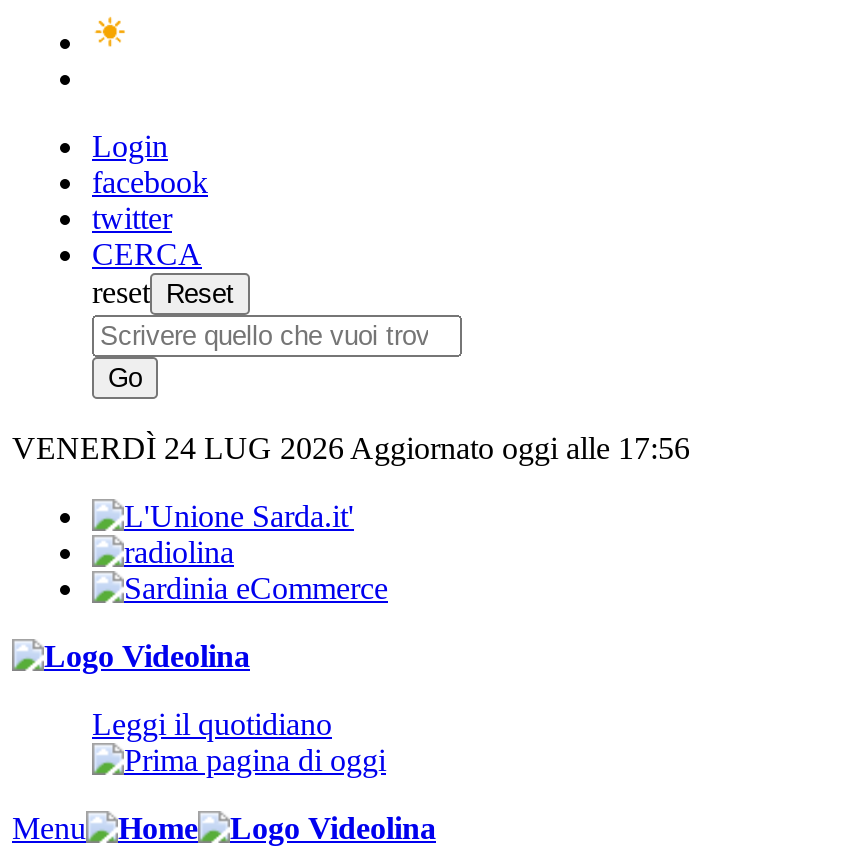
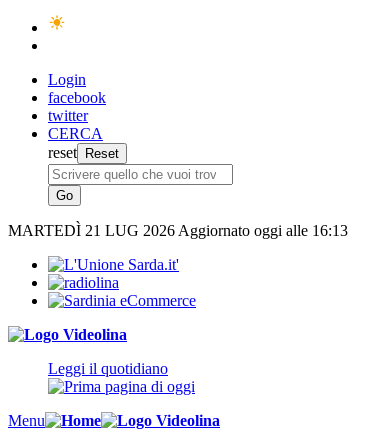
- VENERDÌ 24 LUG 2026 Aggiornato oggi alle 17:56
+ MARTEDÌ 21 LUG 2026 Aggiornato oggi alle 16:13
